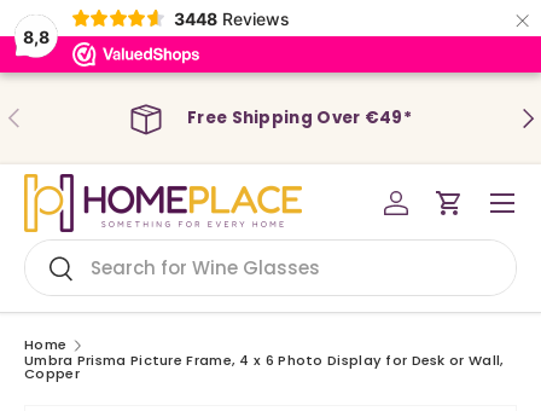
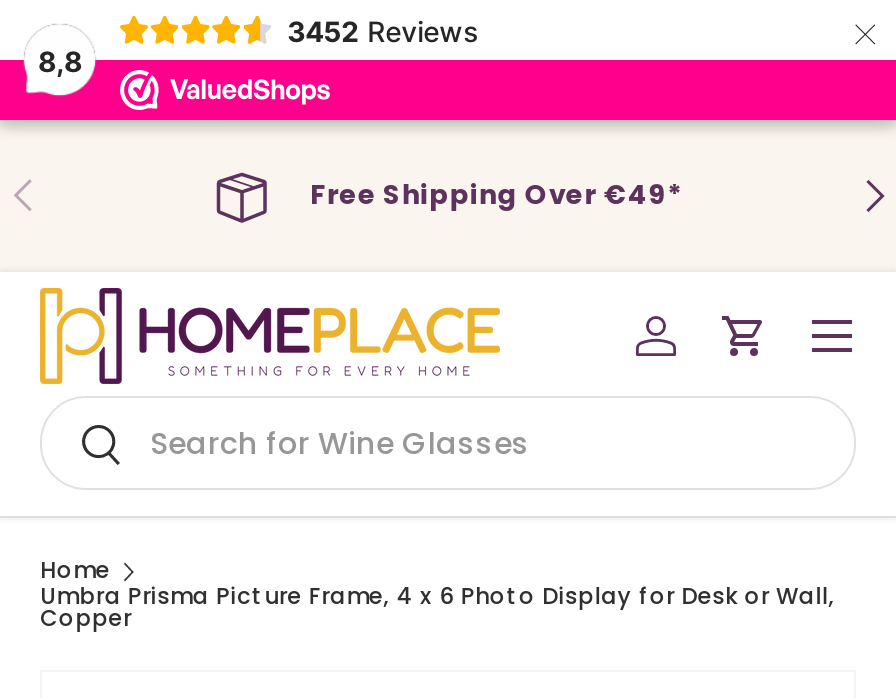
- 3448 Reviews
+ 3452 Reviews
